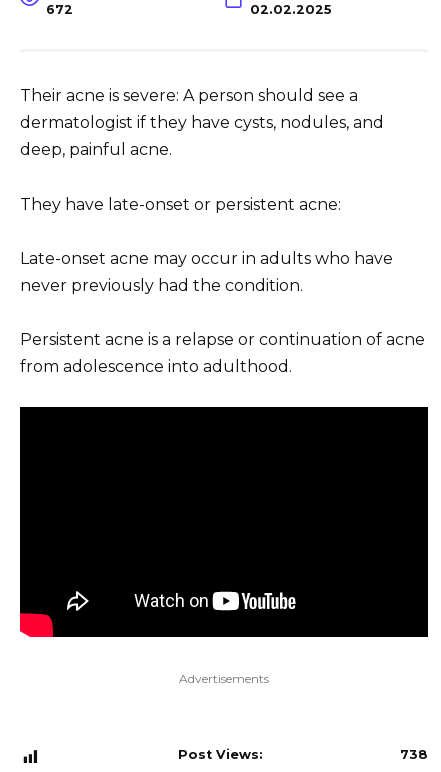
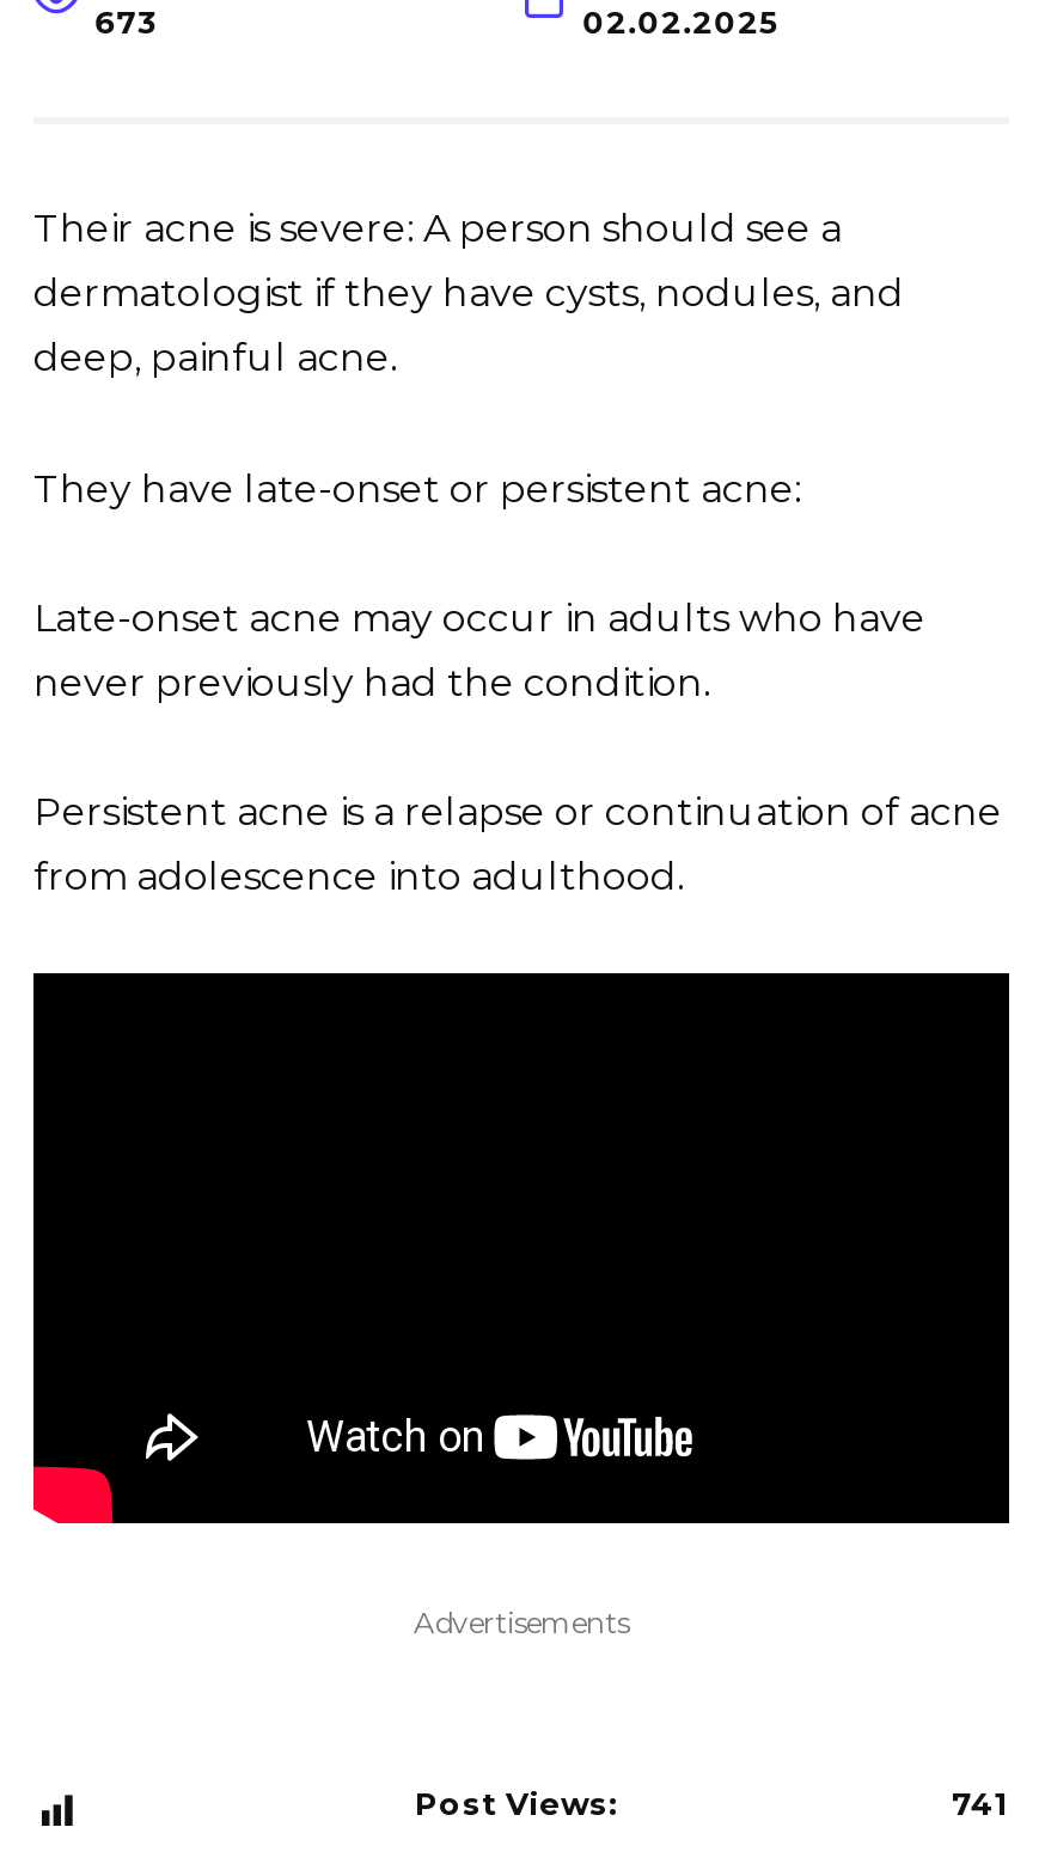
- 672
+ 673

- 738
+ 741
